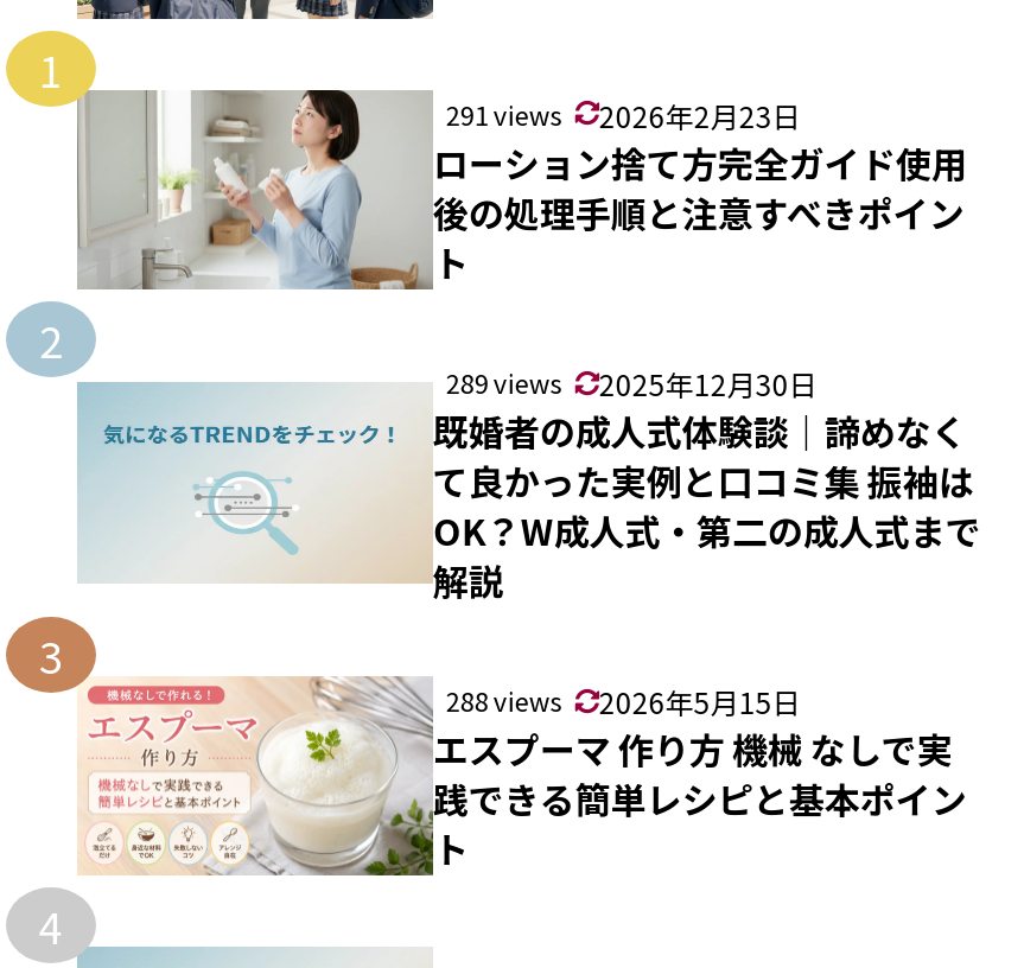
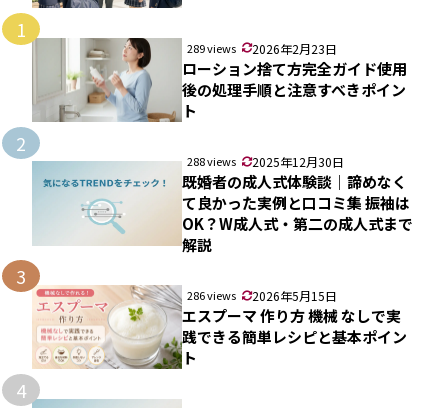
- 291 views 2026年2月23日
+ 289 views 2026年2月23日

- 289 views 2025年12月30日
+ 288 views 2025年12月30日

- 288 views 2026年5月15日
+ 286 views 2026年5月15日
